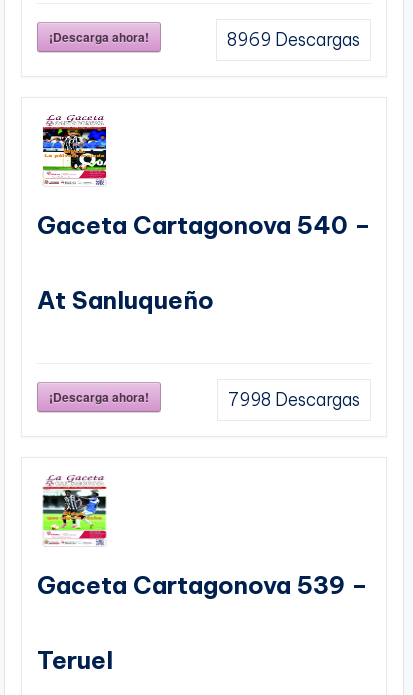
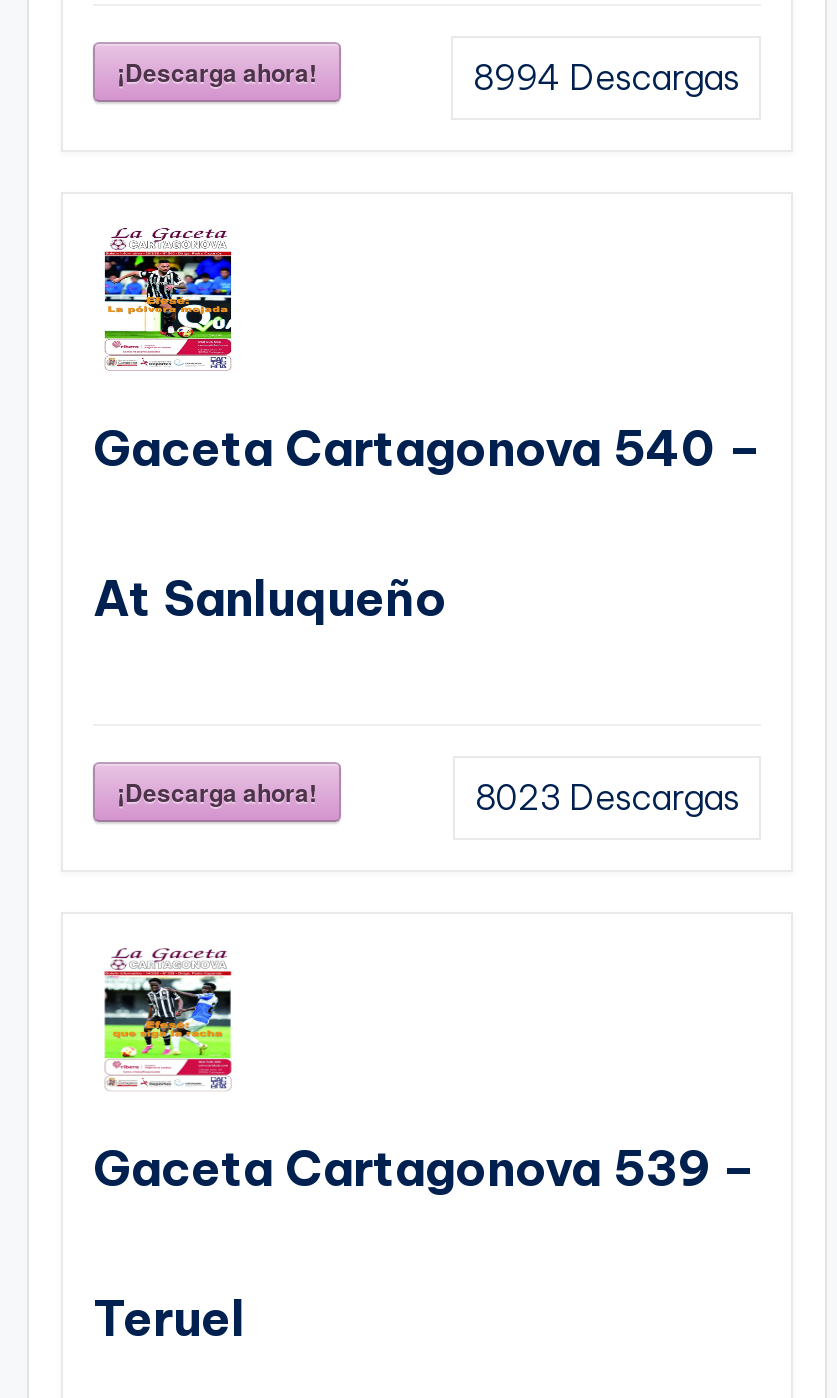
- 8969 Descargas
+ 8994 Descargas

- 7998 Descargas
+ 8023 Descargas
